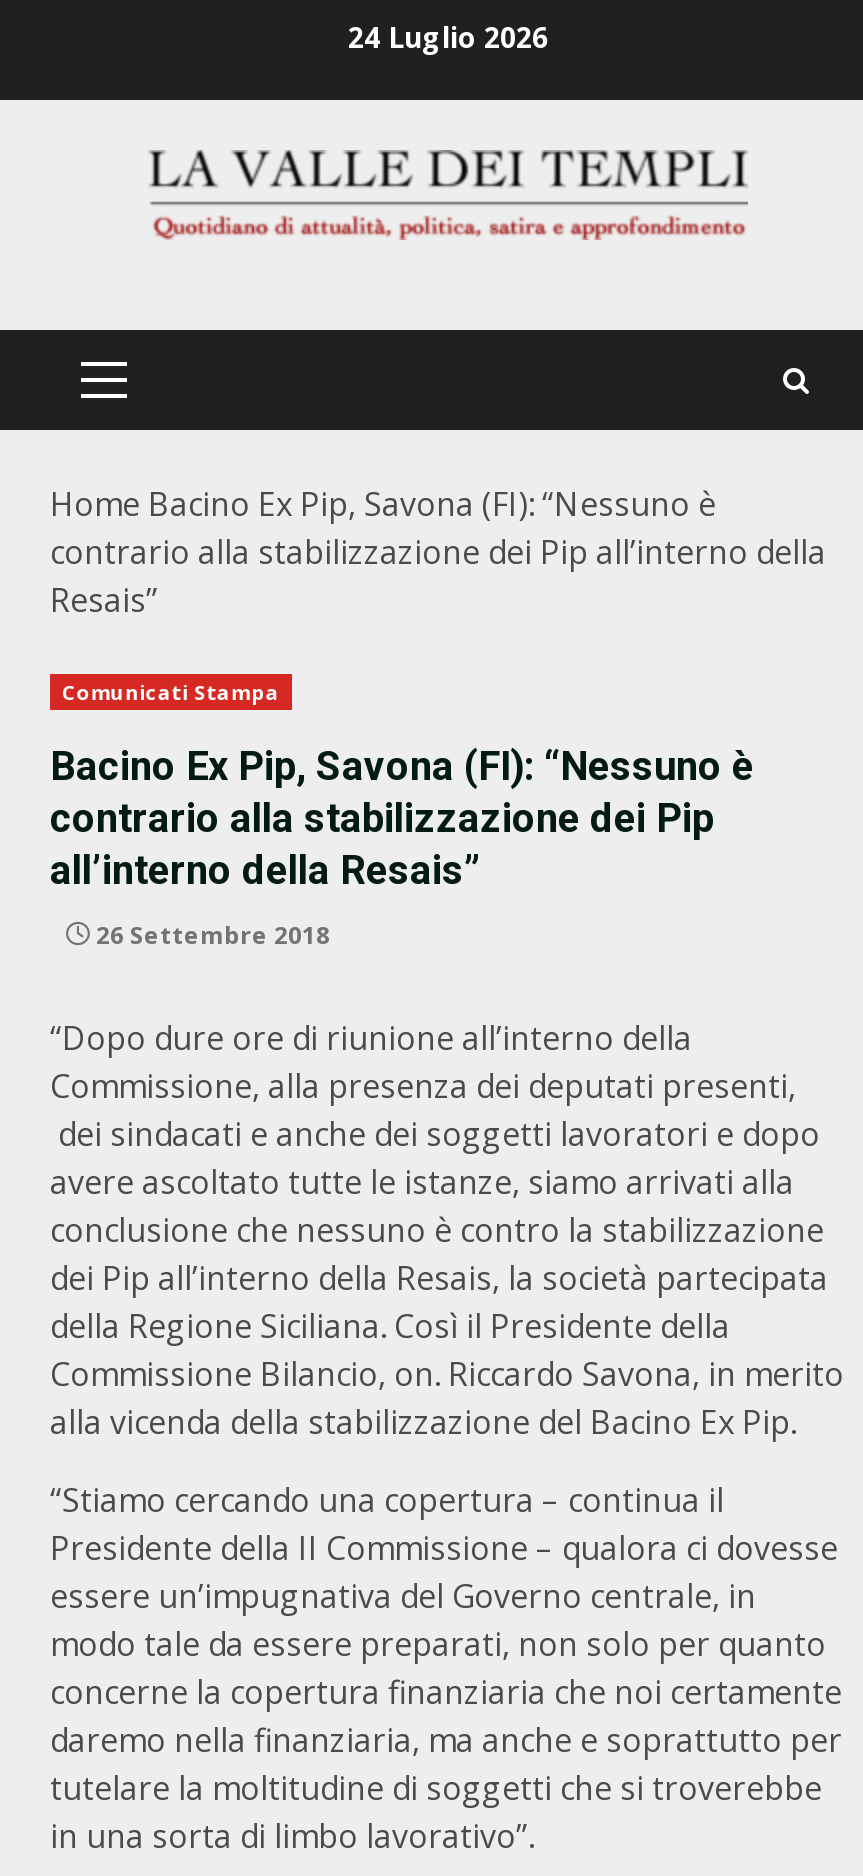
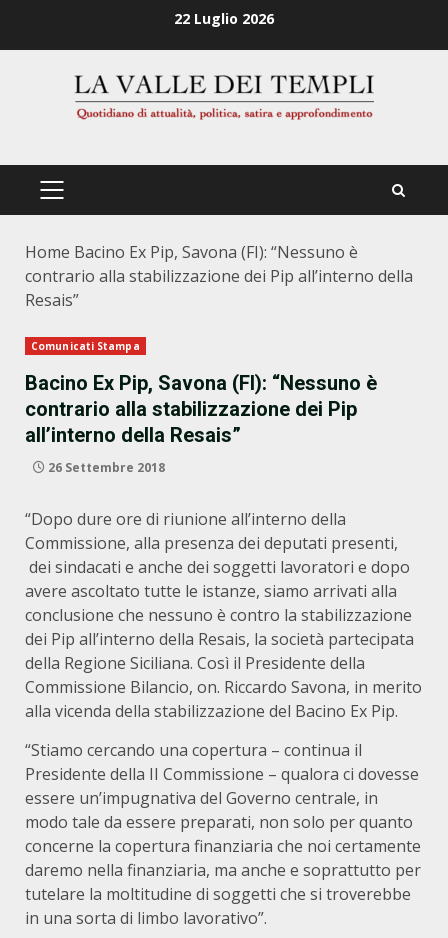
- 24 Luglio 2026
+ 22 Luglio 2026
